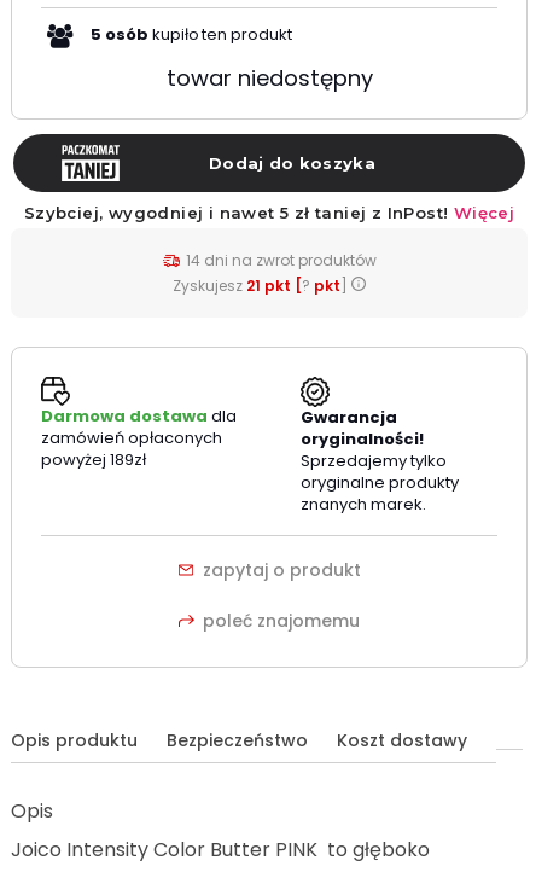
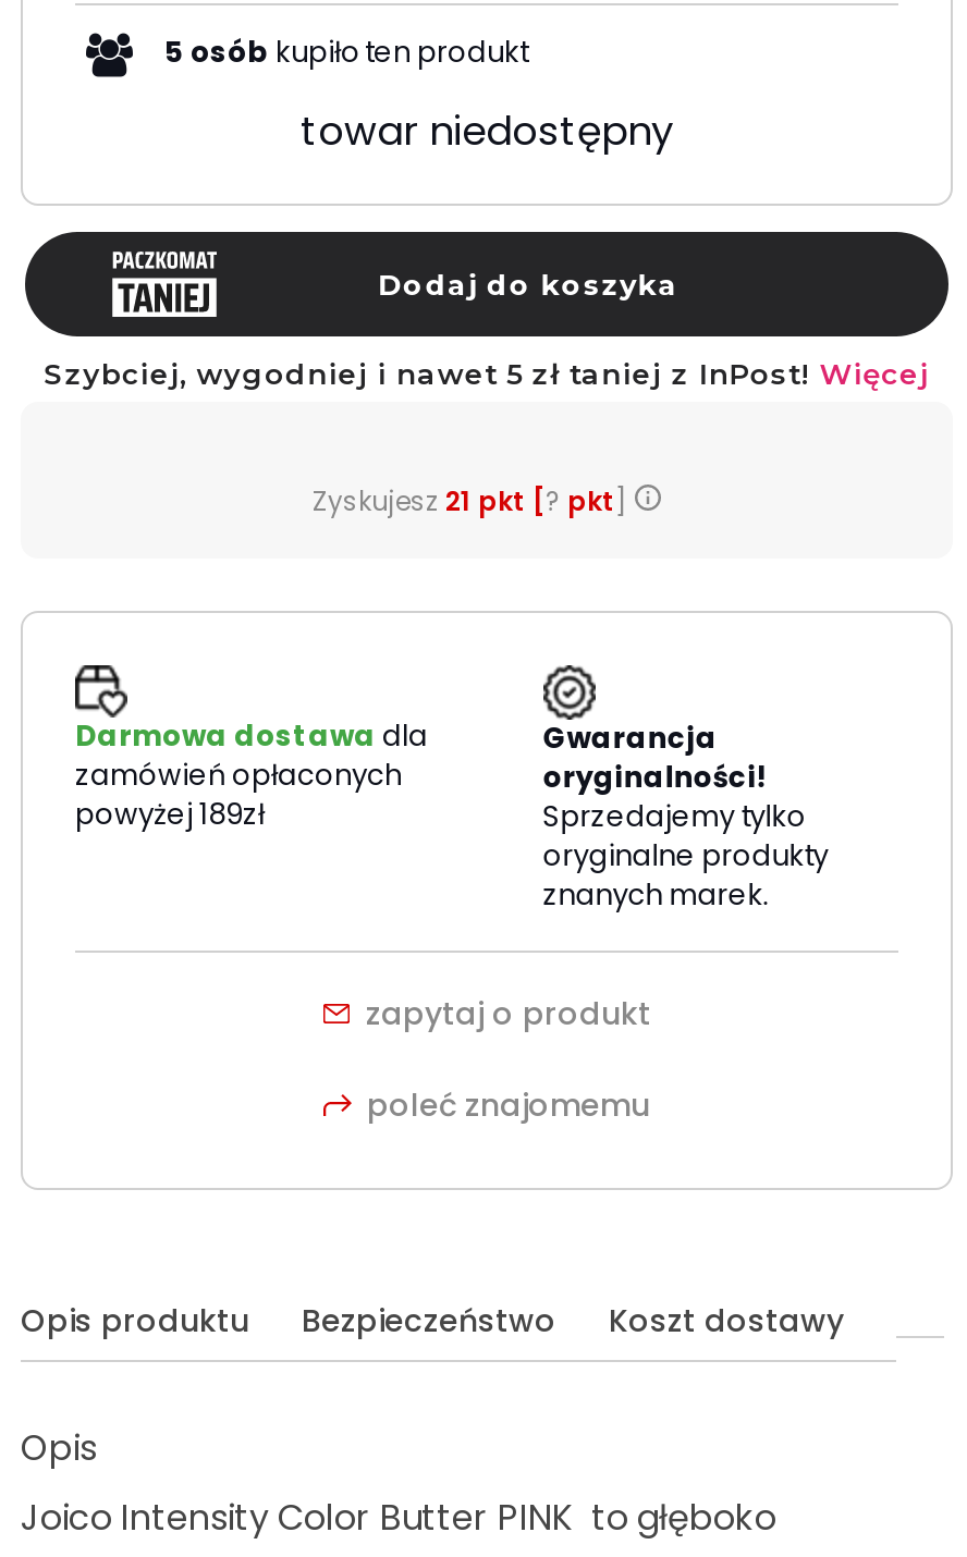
- 14 dni na zwrot produktów
